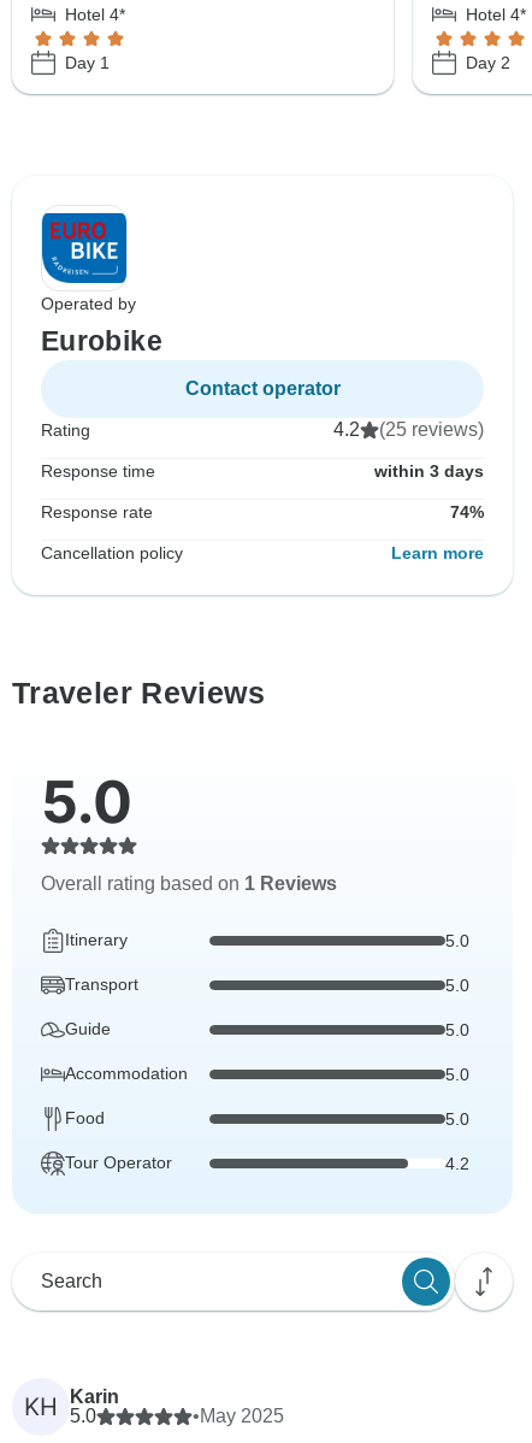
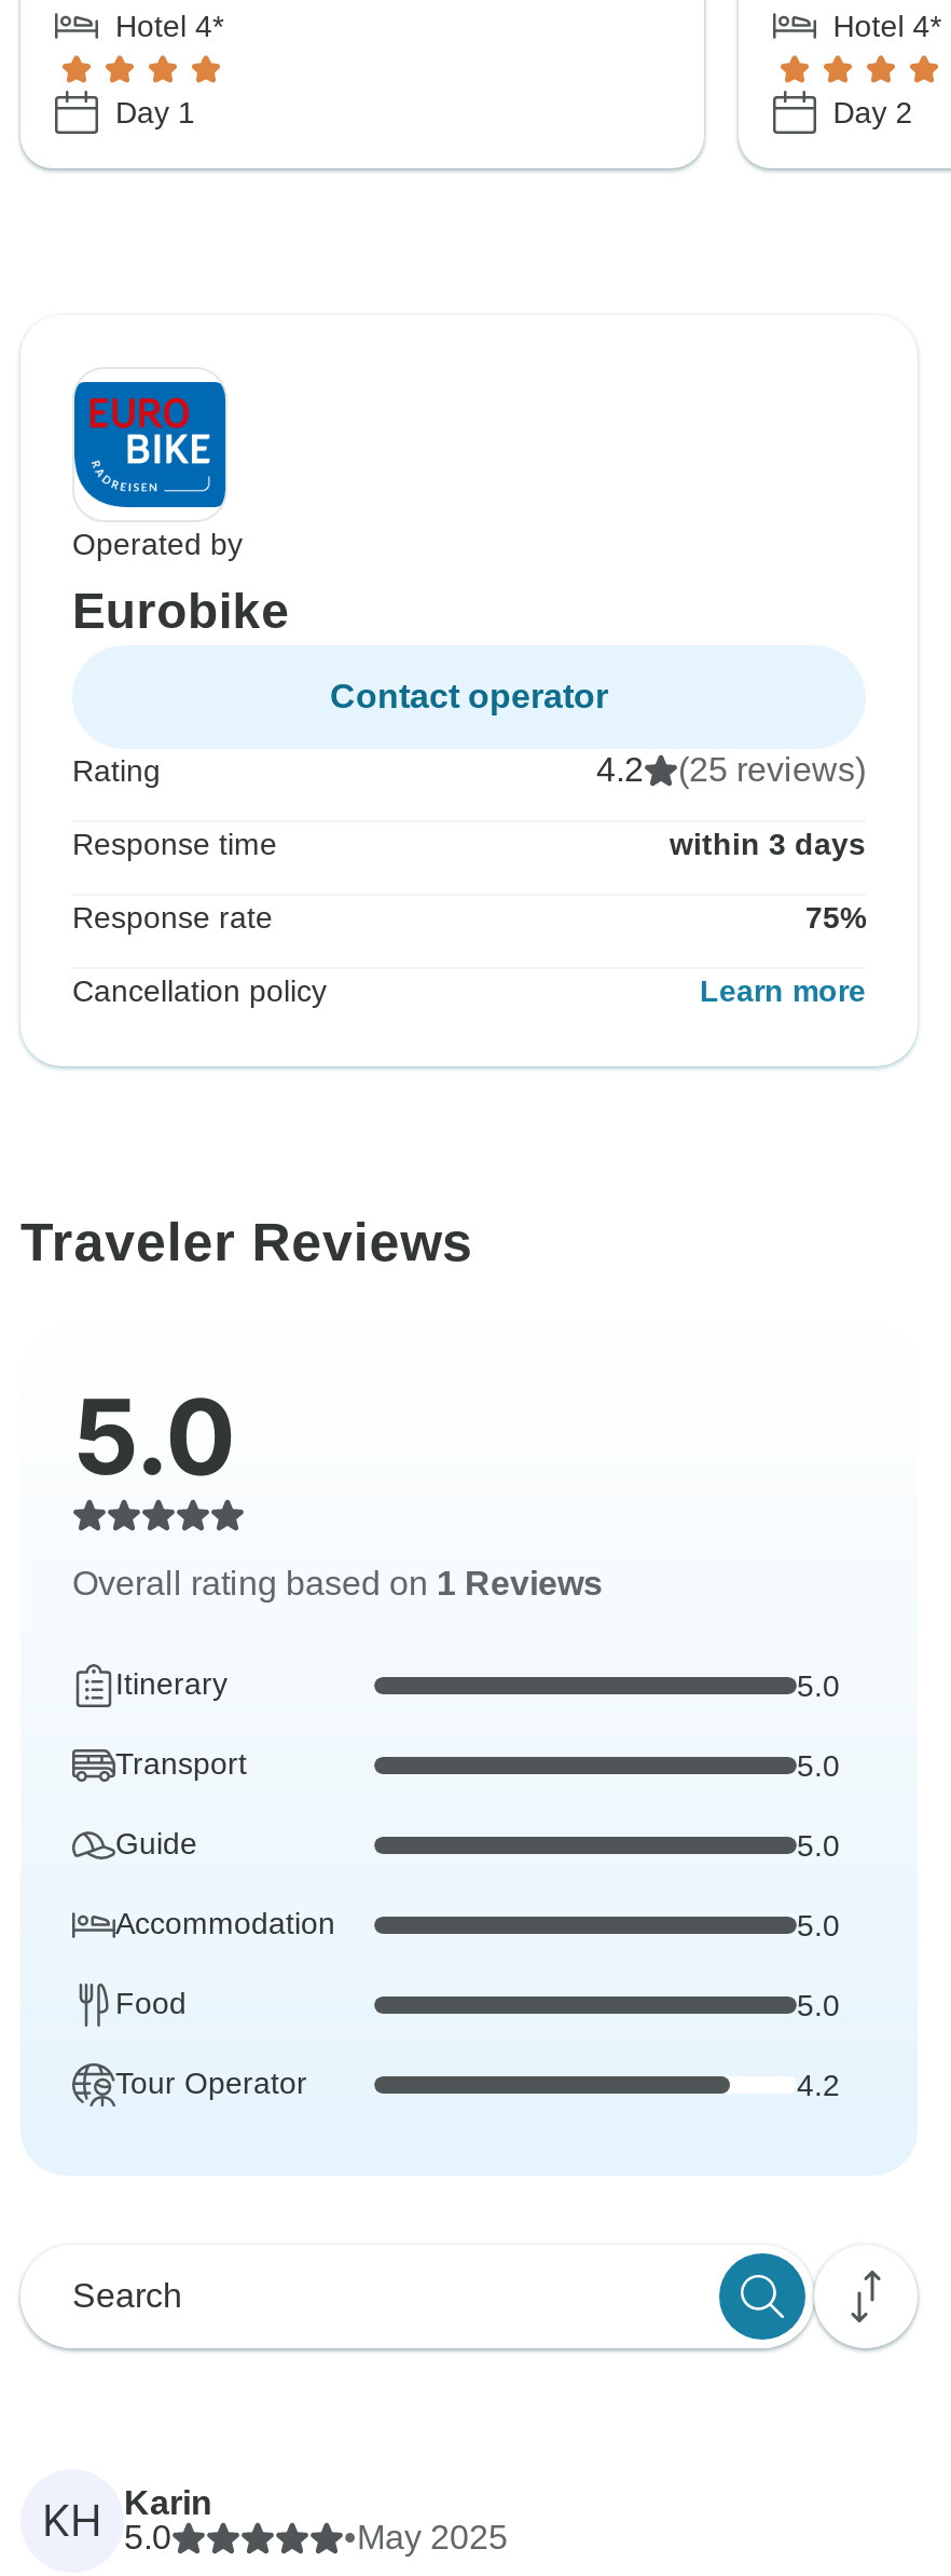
- 74%
+ 75%
